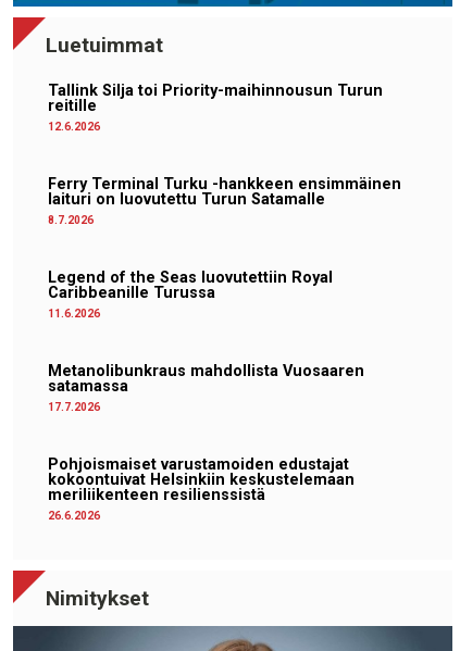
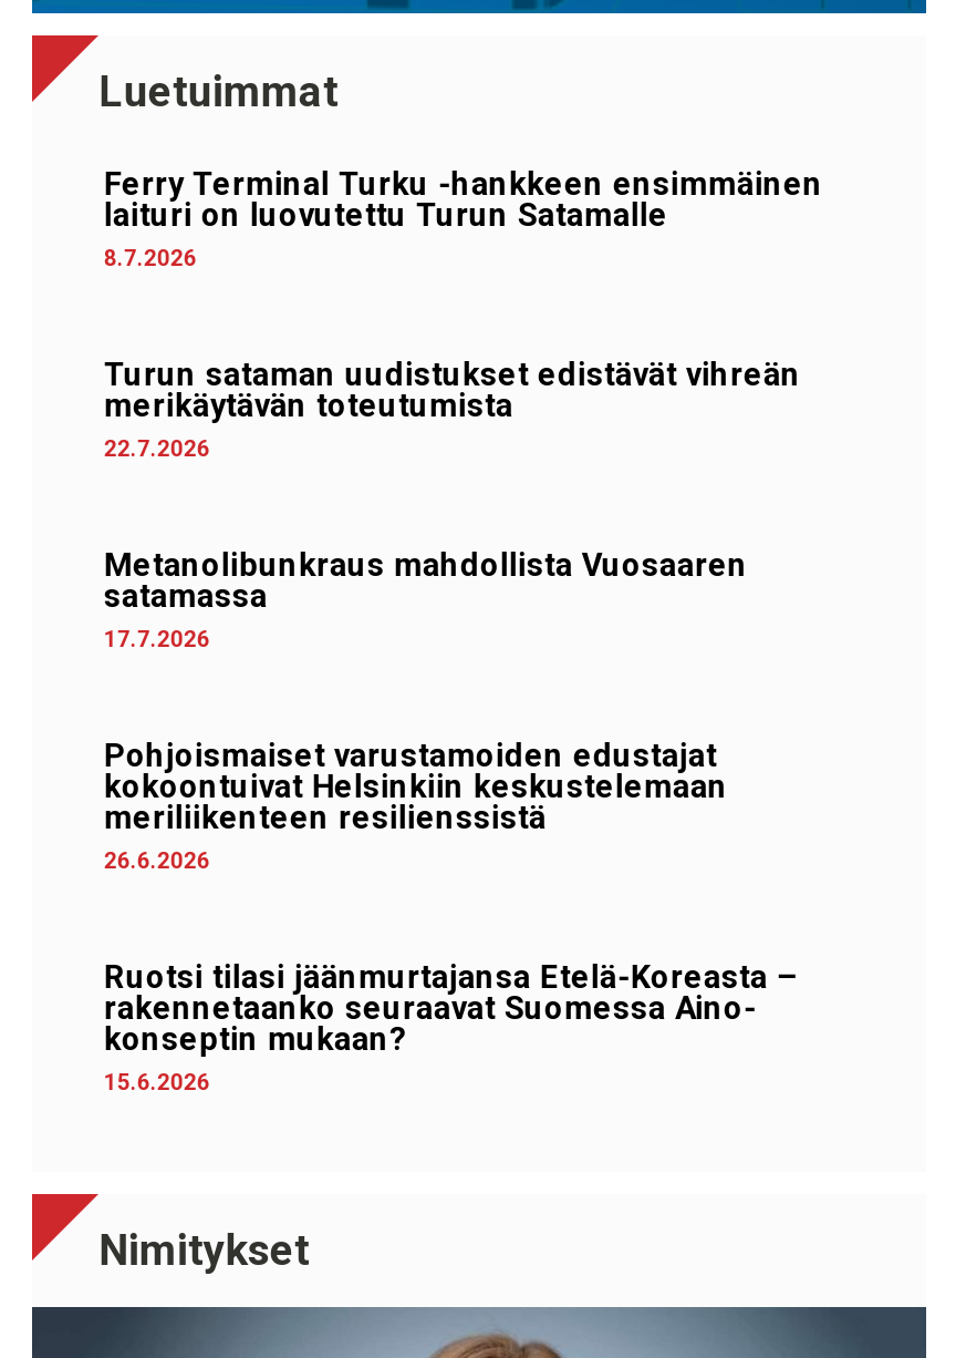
- Tallink Silja toi Priority-maihinnousun Turun
- reitille
- 12.6.2026

moved up: Ferry Terminal Turku -hankkeen ensimmäinen | laituri on luovutettu Turun Satamalle | 8.7.2026

- Legend of the Seas luovutettiin Royal
- Caribbeanille Turussa
- 11.6.2026
+ Turun sataman uudistukset edistävät vihreän
+ merikäytävän toteutumista
+ 22.7.2026

moved up: Metanolibunkraus mahdollista Vuosaaren | satamassa | 17.7.2026 | Pohjoismaiset varustamoiden edustajat | kokoontuivat Helsinkiin keskustelemaan | meriliikenteen resilienssistä | 26.6.2026

+ Ruotsi tilasi jäänmurtajansa Etelä-Koreasta –
+ rakennetaanko seuraavat Suomessa Aino-
+ konseptin mukaan?
+ 15.6.2026
